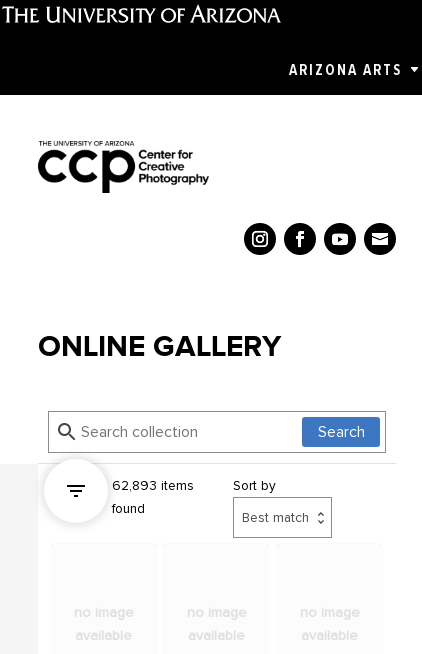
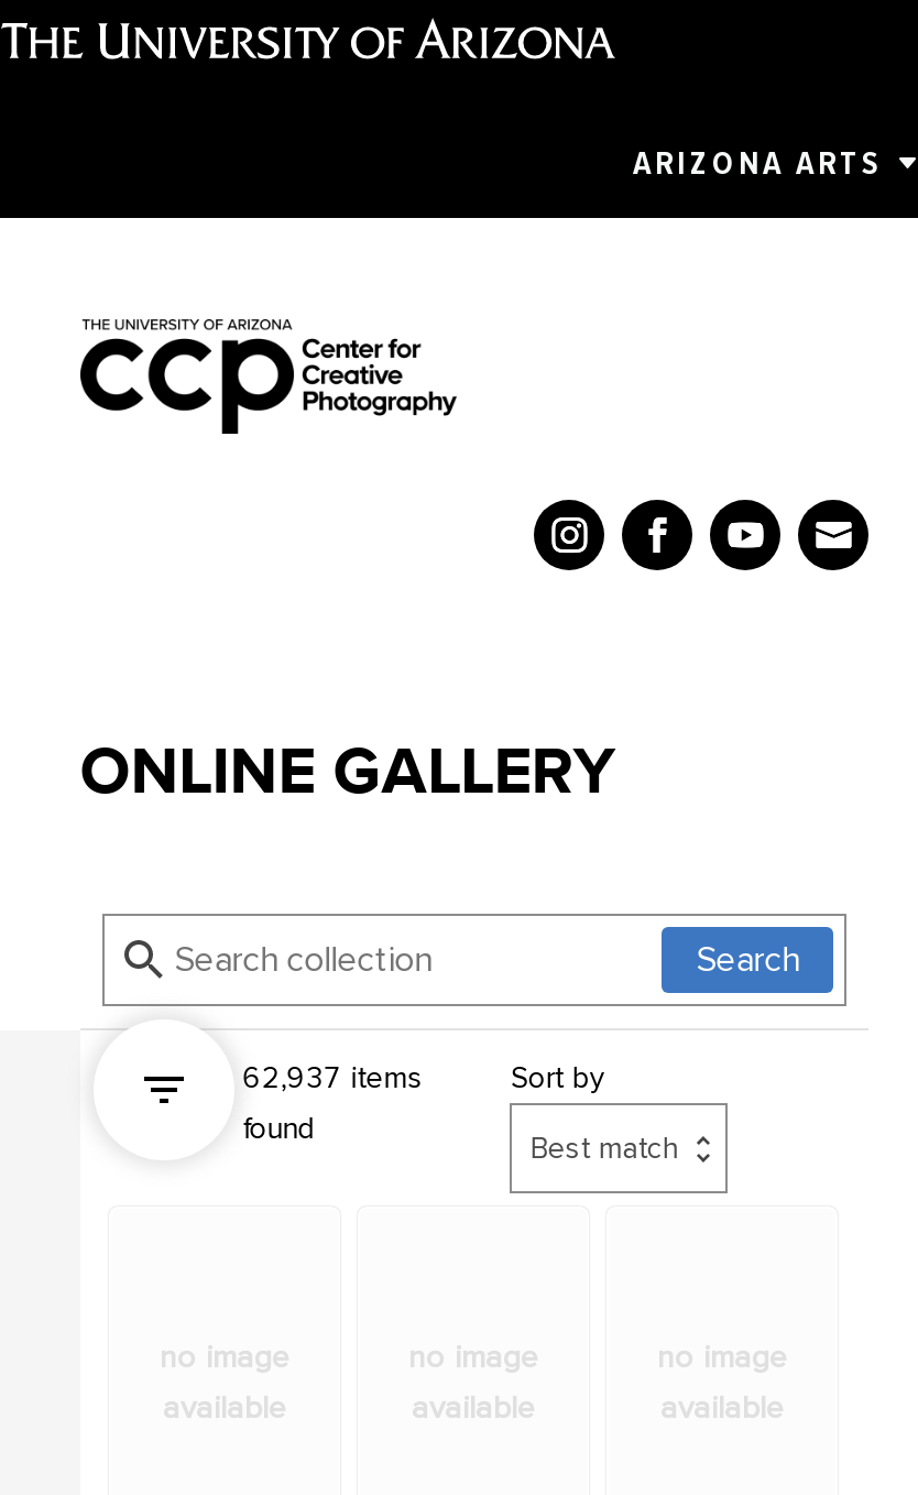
- 62,893 items
+ 62,937 items
